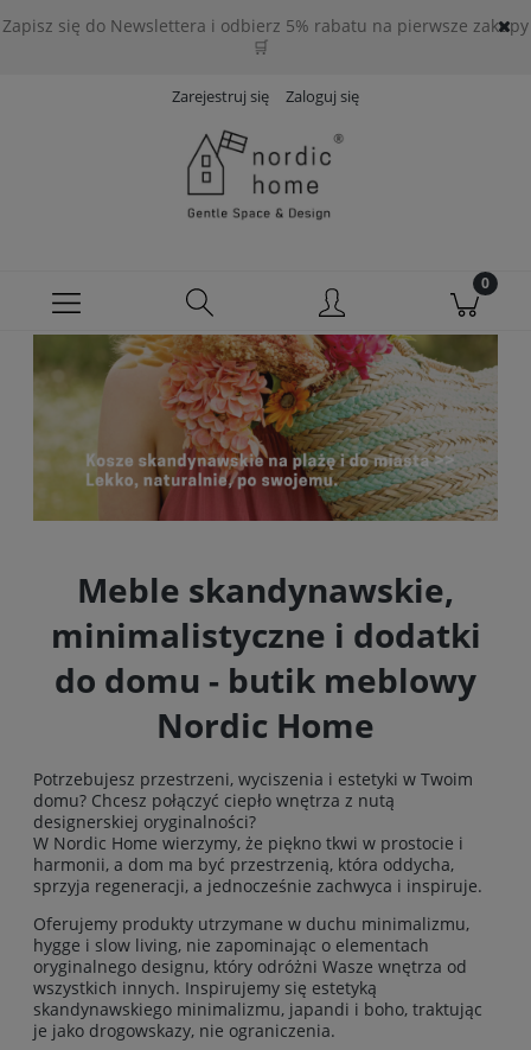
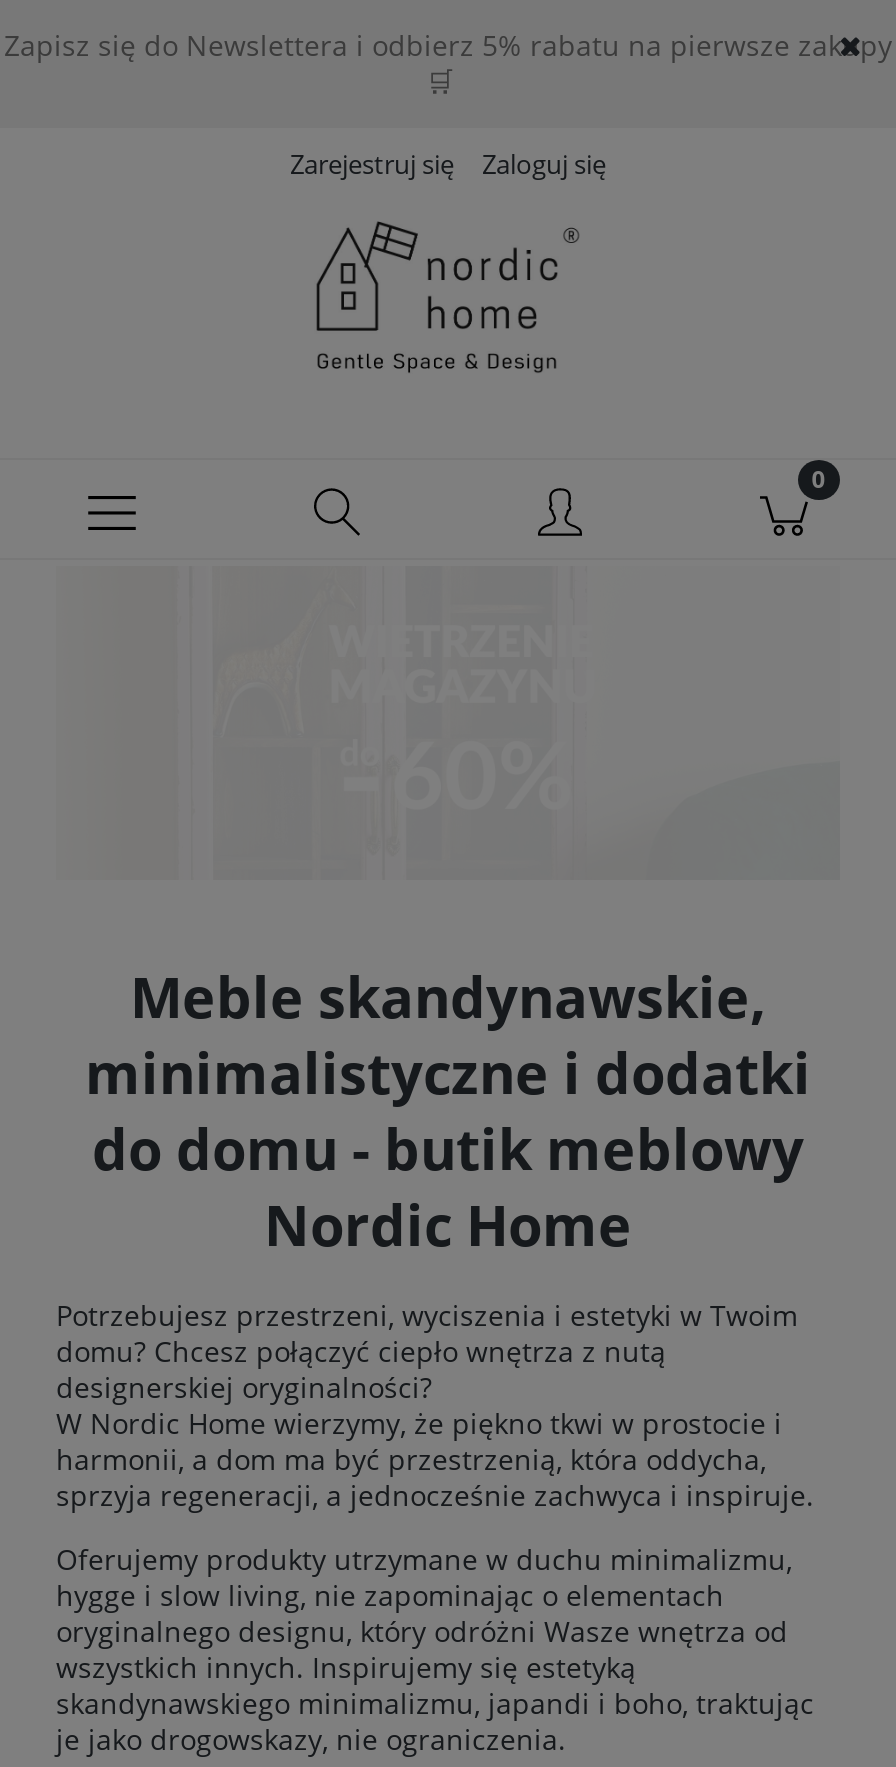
- [image]
